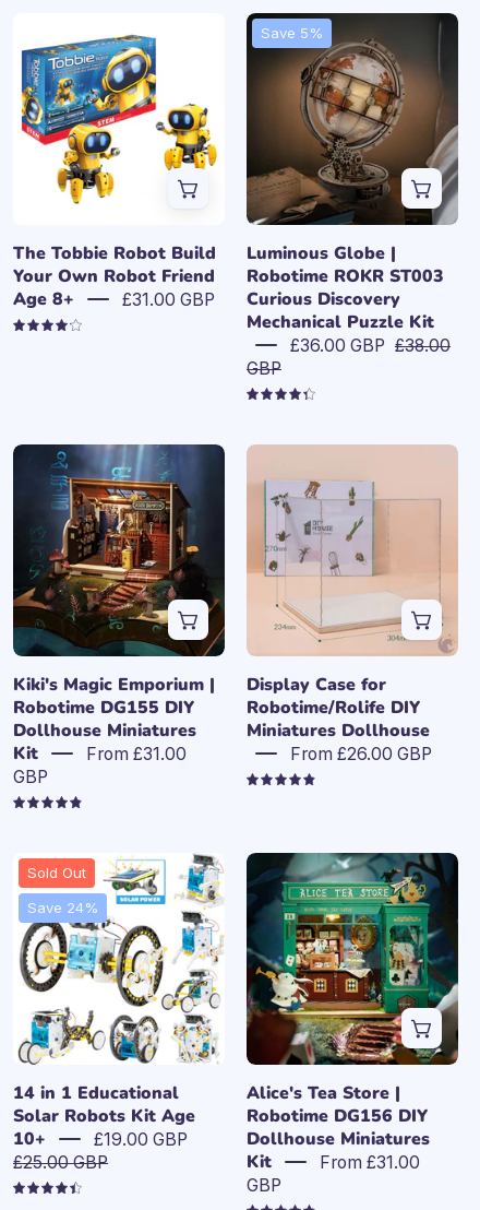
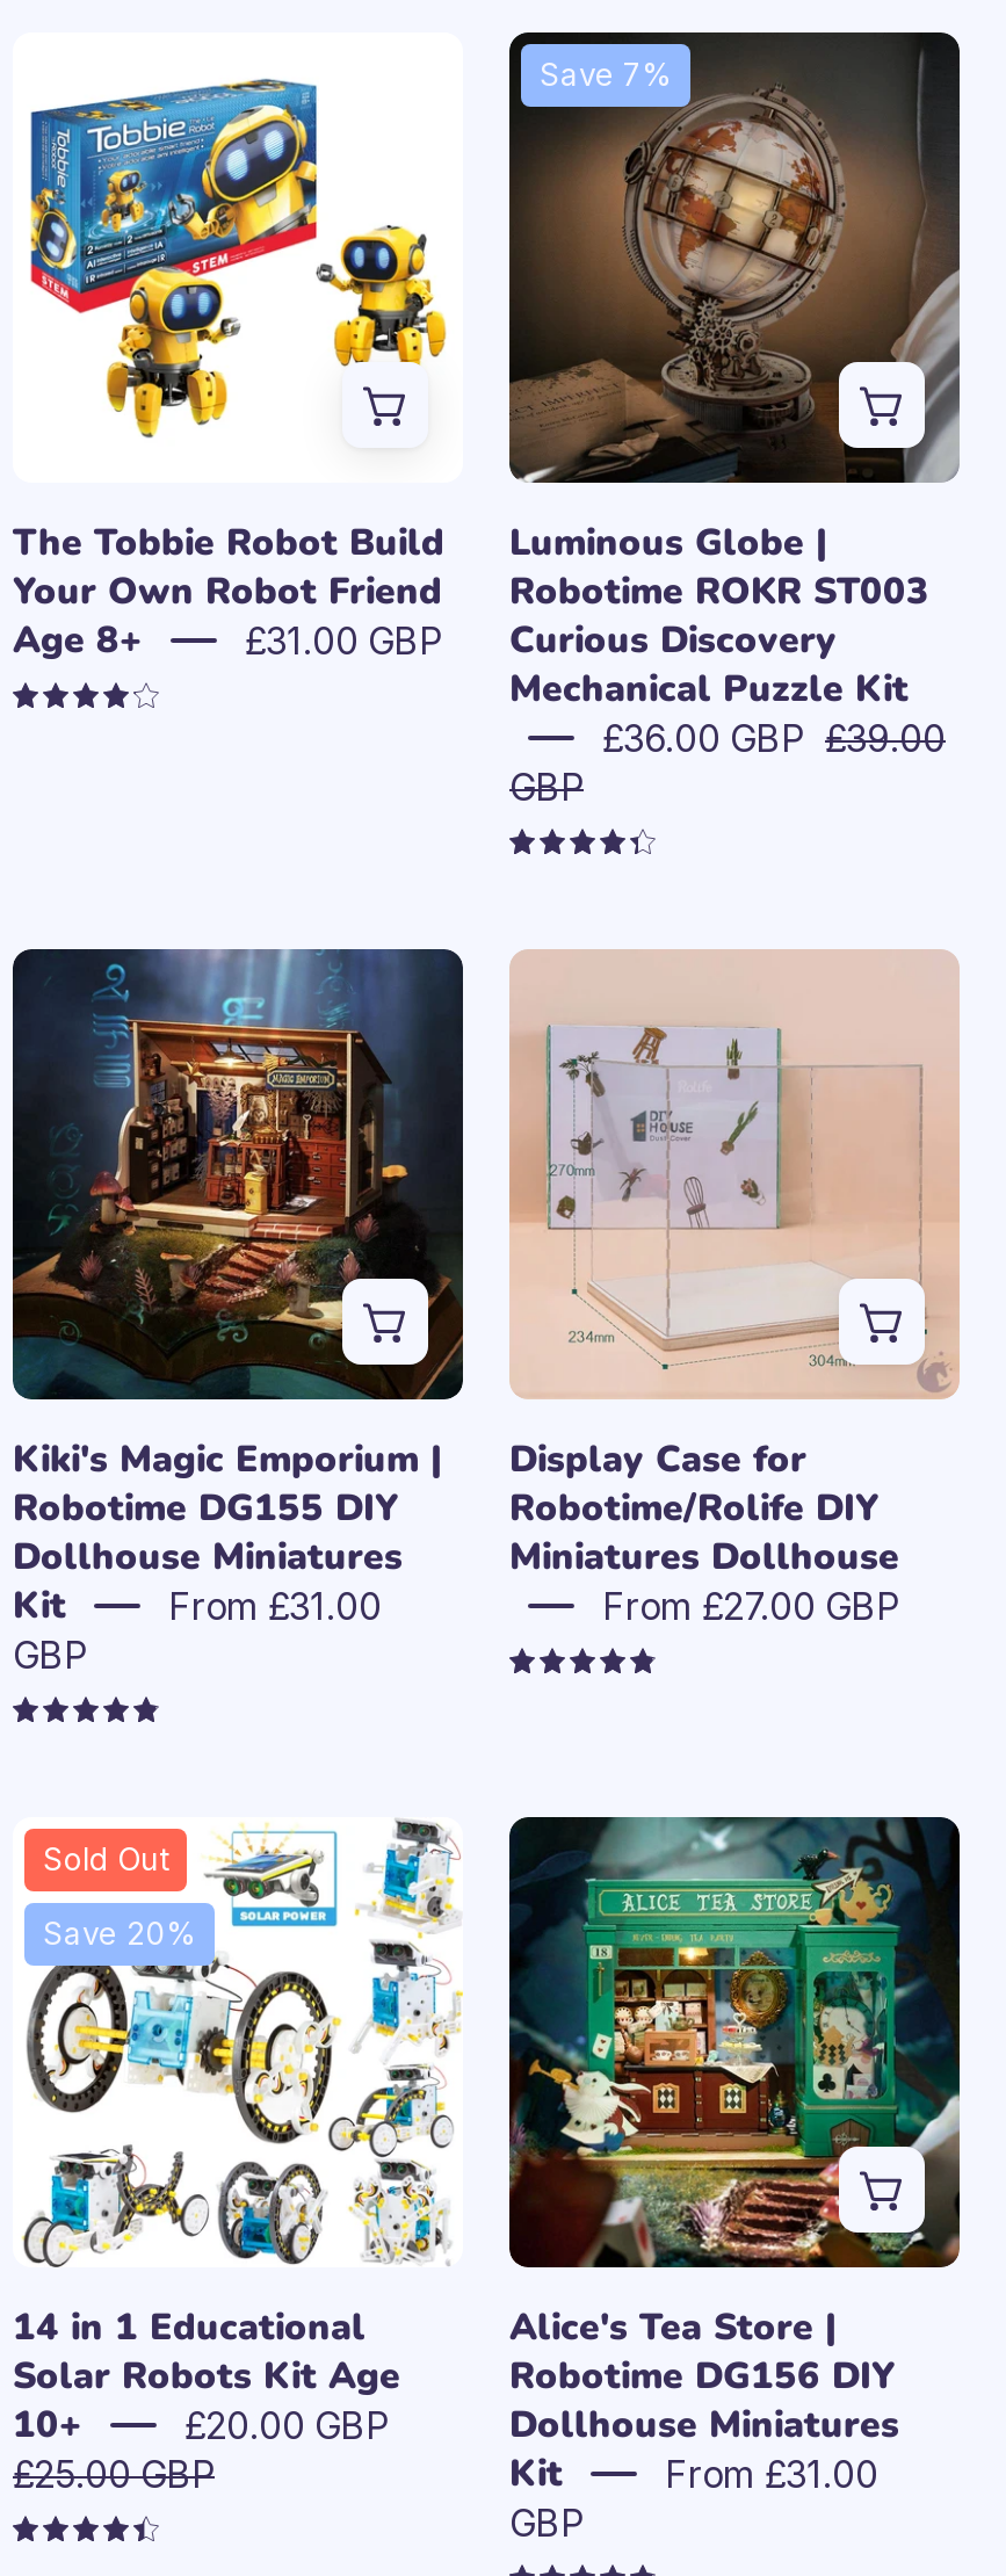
- Save 5%
+ Save 7%

- £36.00 GBP £38.00
+ £36.00 GBP £39.00

- From £26.00 GBP
+ From £27.00 GBP

- Save 24%
+ Save 20%

- £19.00 GBP
+ £20.00 GBP
